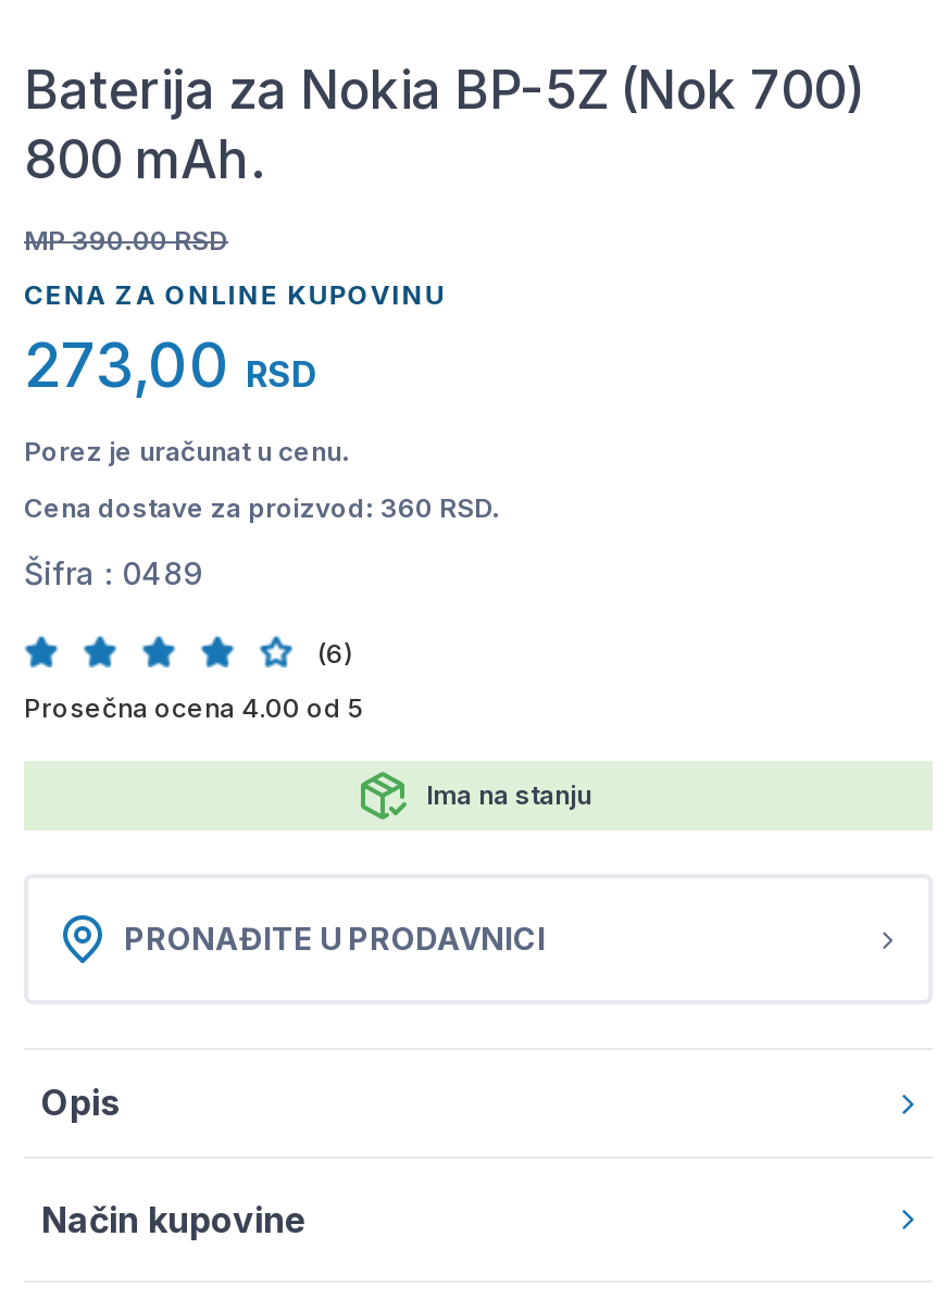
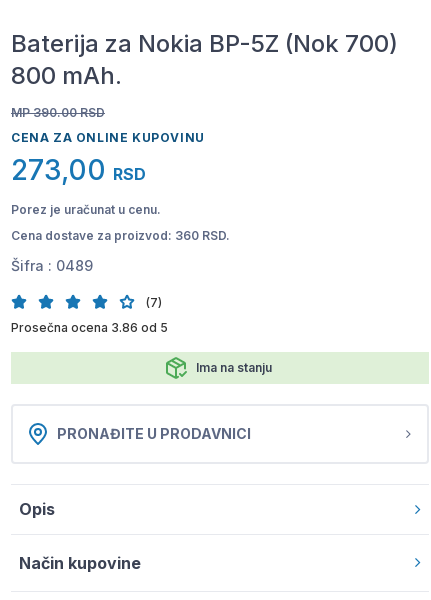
- (6)
+ (7)

- Prosečna ocena 4.00 od 5
+ Prosečna ocena 3.86 od 5
